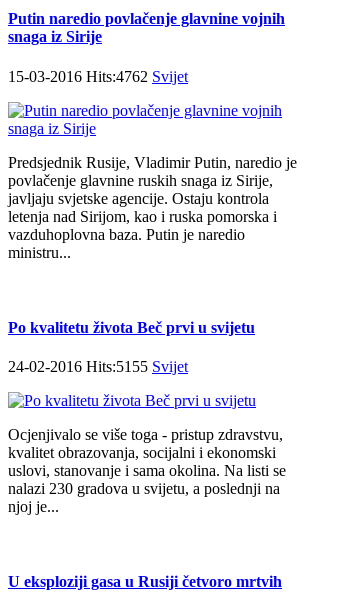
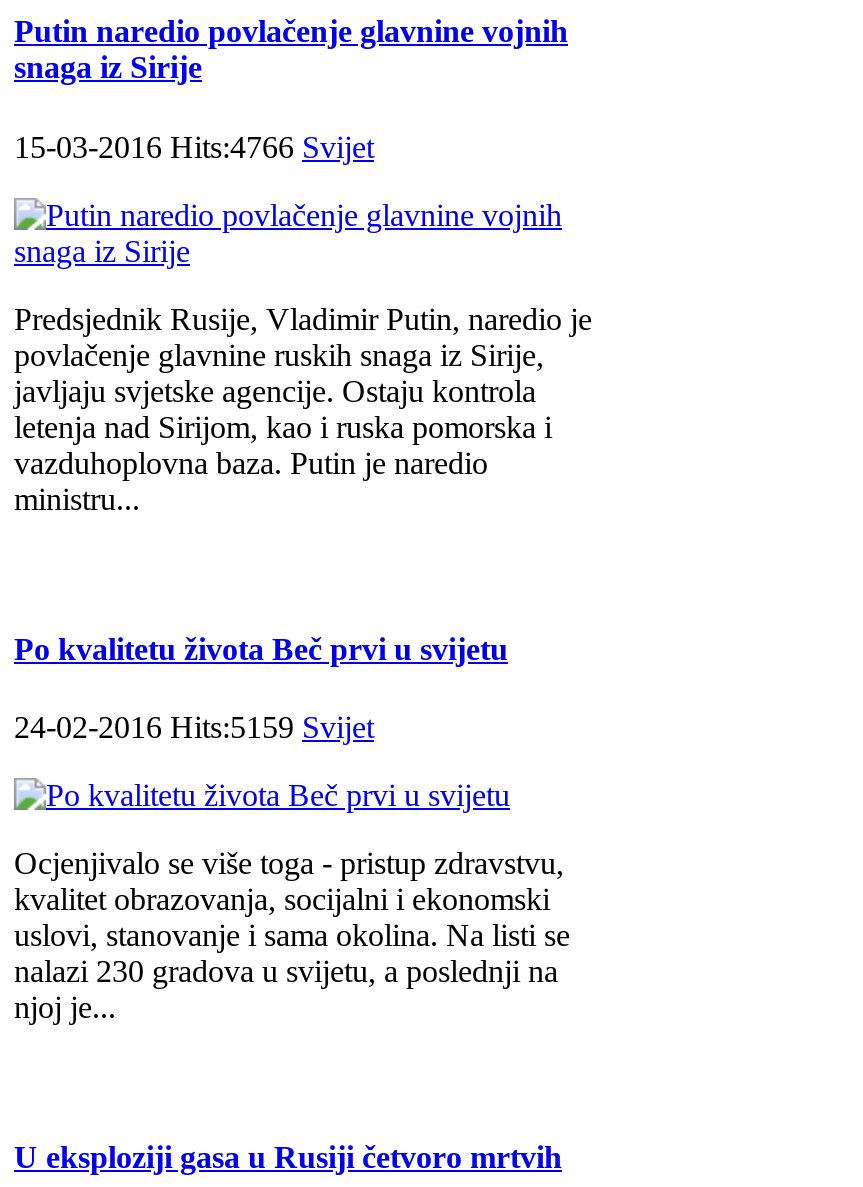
- 15-03-2016 Hits:4762 Svijet
+ 15-03-2016 Hits:4766 Svijet

- 24-02-2016 Hits:5155 Svijet
+ 24-02-2016 Hits:5159 Svijet
